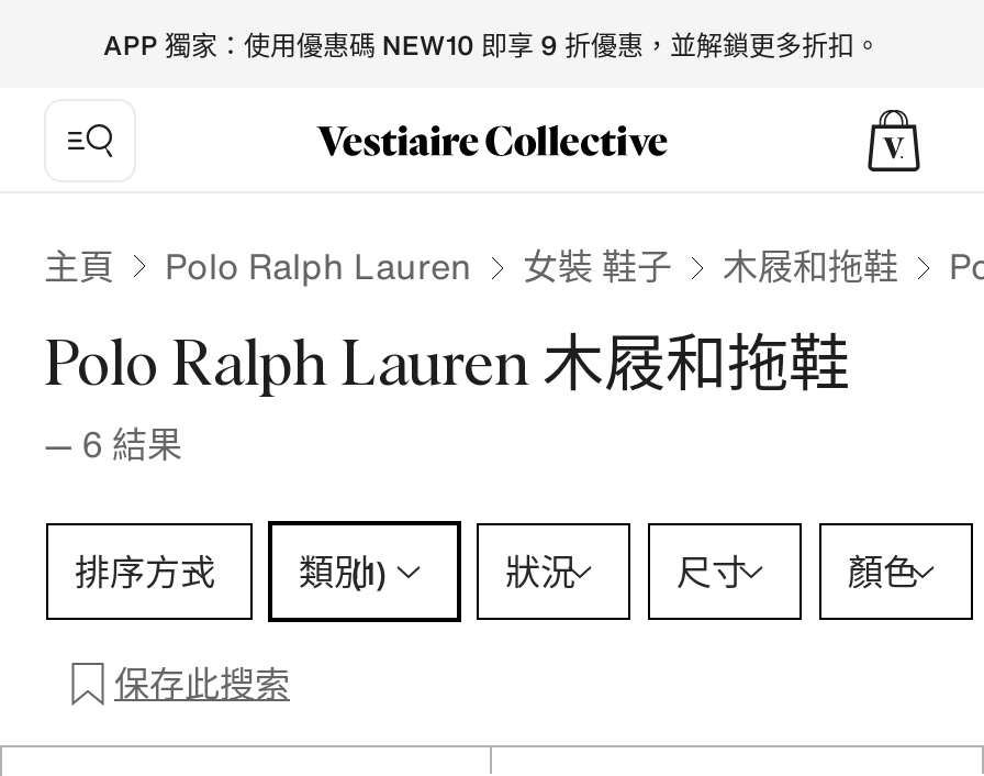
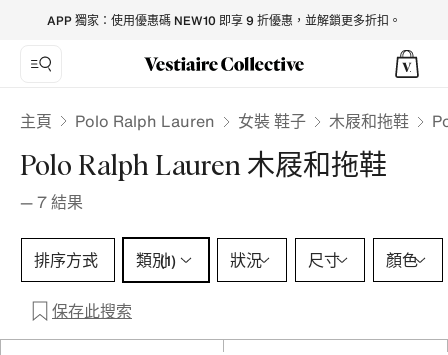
- — 6 結果
+ — 7 結果
